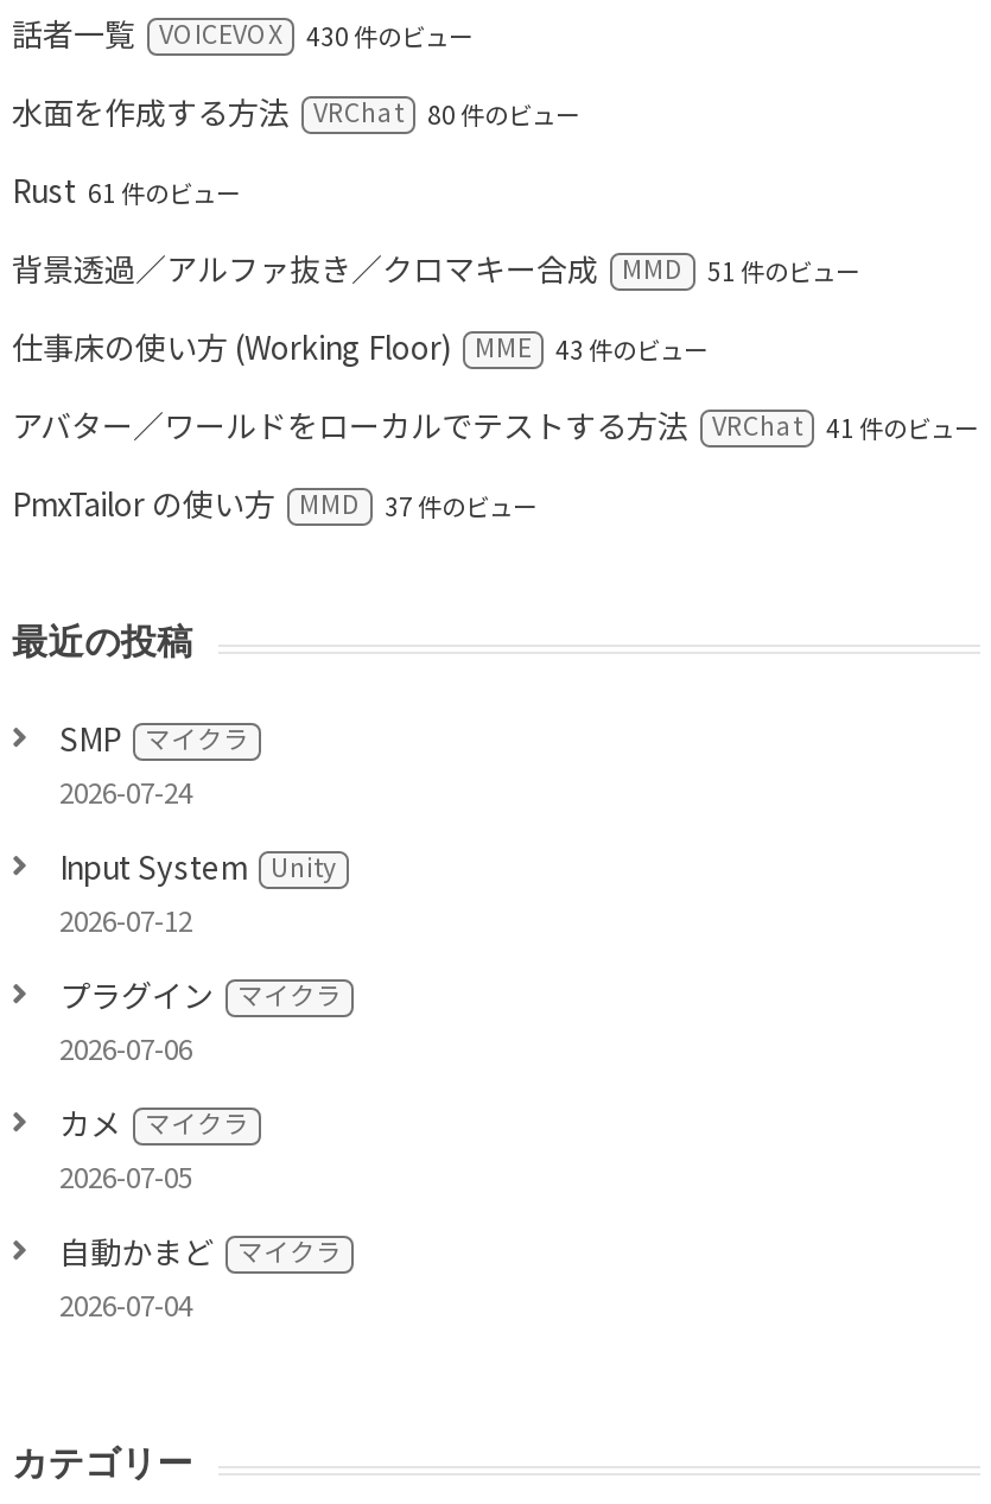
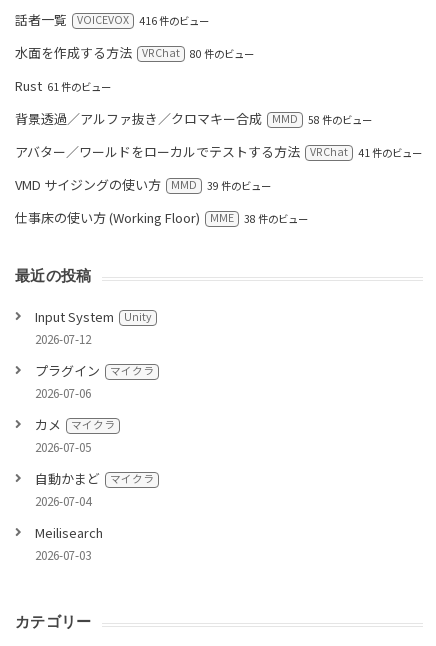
- 話者一覧 VOICEVOX 430 件のビュー
+ 話者一覧 VOICEVOX 416 件のビュー

- 51 件のビュー
- 43 件のビュー
+ 58 件のビュー

moved down: 仕事床の使い方 (Working Floor) MME

moved up: アバター／ワールドをローカルでテストする方法 VRChat | 41 件のビュー

- PmxTailor の使い方 MMD
- 37 件のビュー
+ VMD サイジングの使い方 MMD
+ 39 件のビュー
+ 38 件のビュー

- SMP マイクラ
- 2026-07-24

moved up: Input System Unity | 2026-07-12 | プラグイン マイクラ | 2026-07-06 | カメ マイクラ | 2026-07-05 | 自動かまど マイクラ | 2026-07-04

+ Meilisearch
+ 2026-07-03
